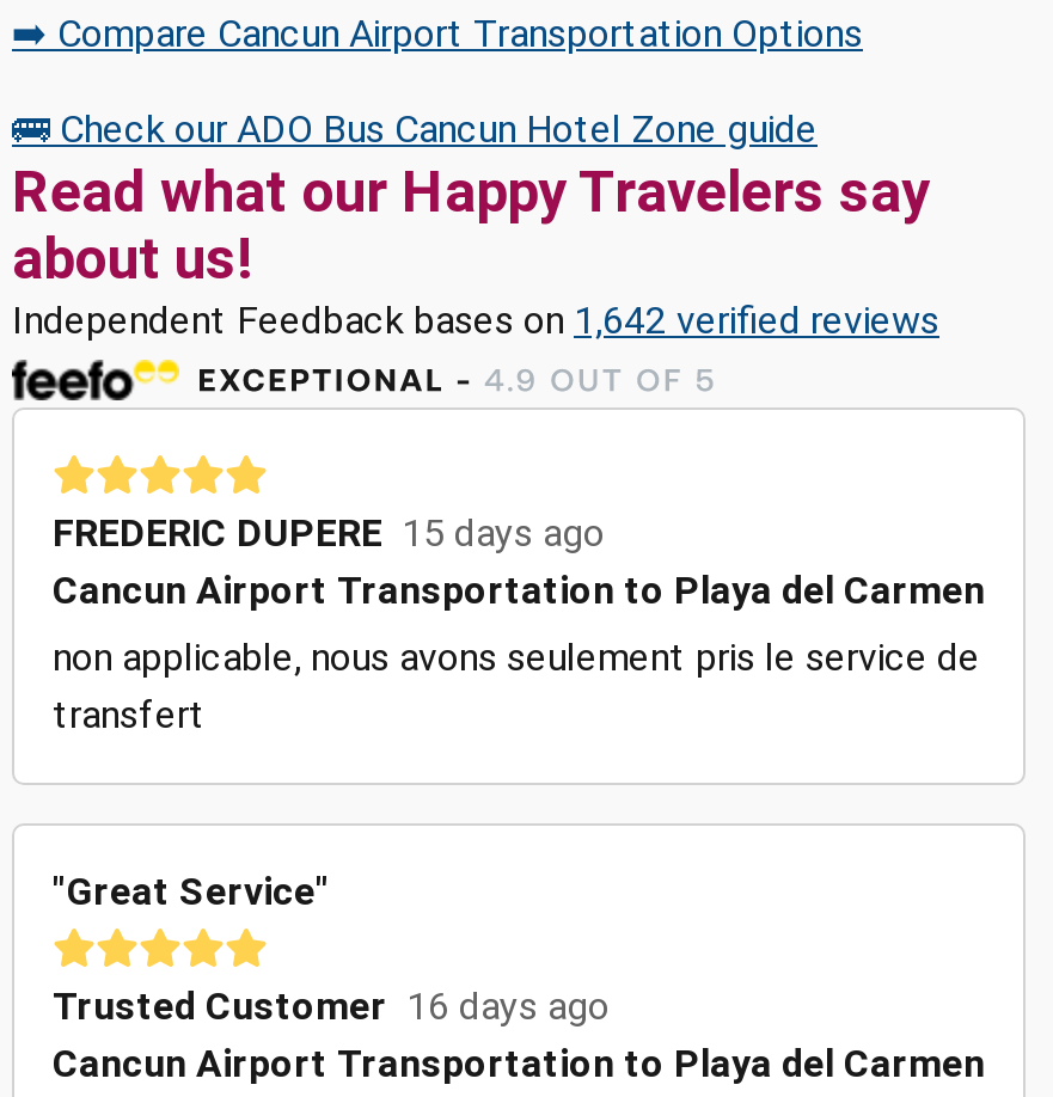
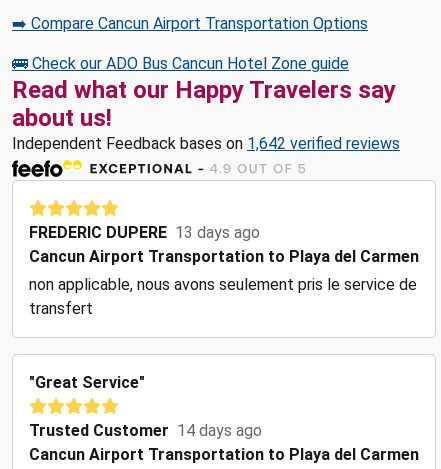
- FREDERIC DUPERE 15 days ago
+ FREDERIC DUPERE 13 days ago

- Trusted Customer 16 days ago
+ Trusted Customer 14 days ago
